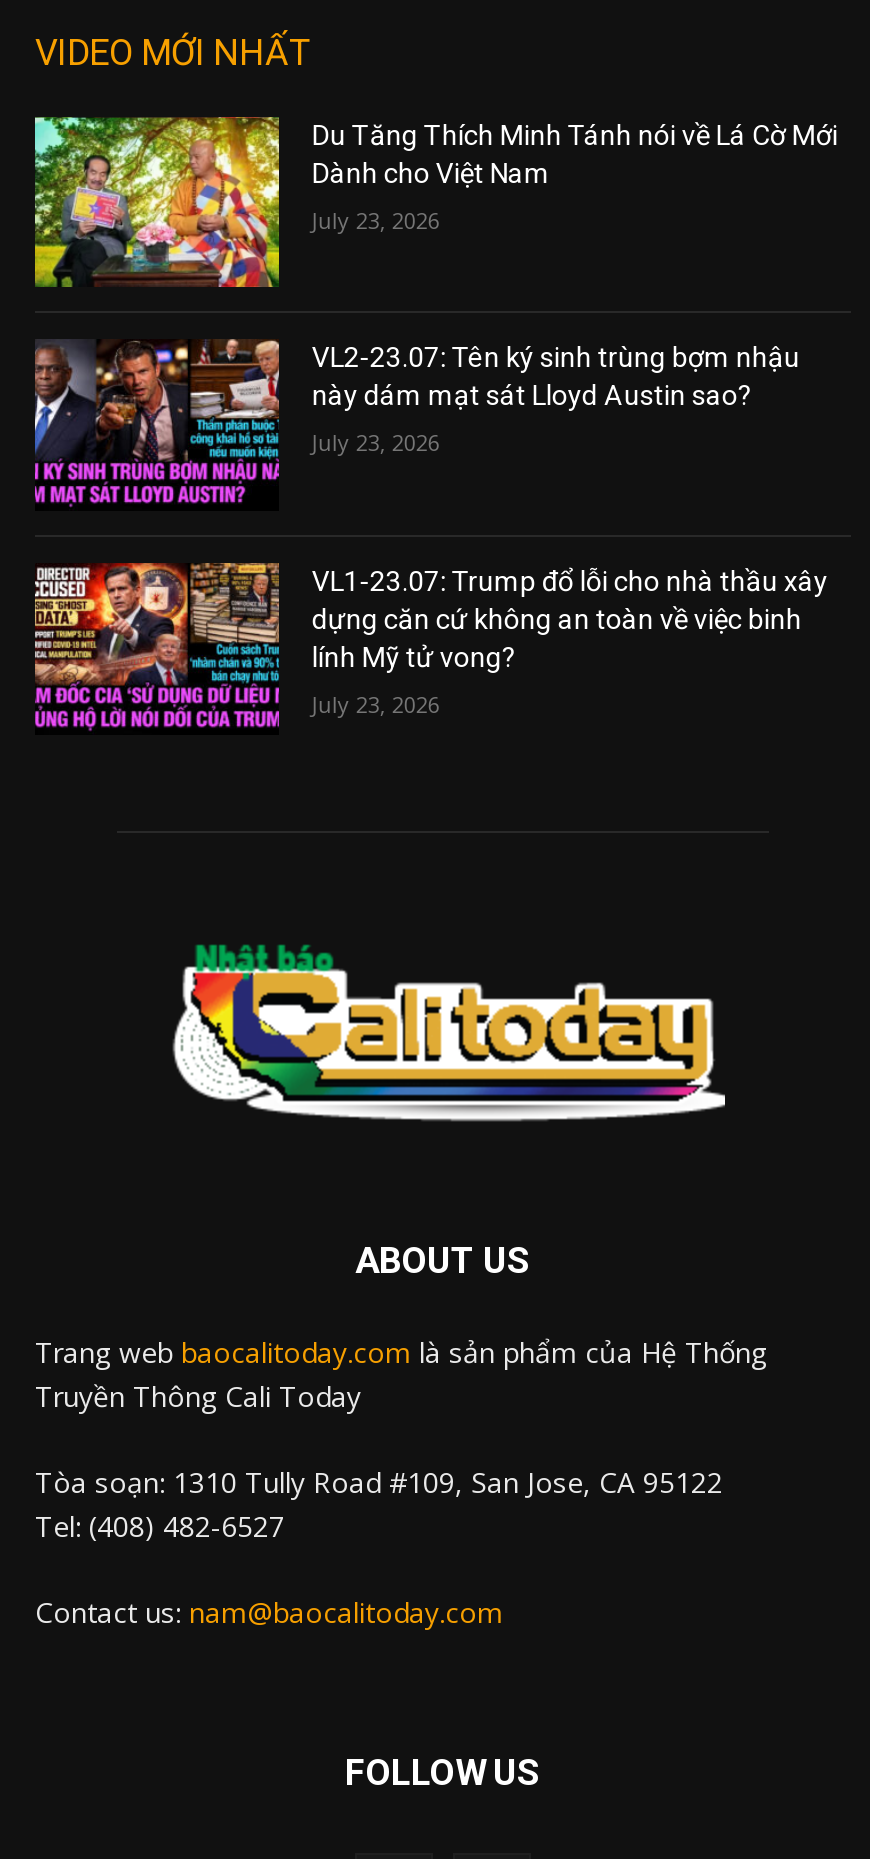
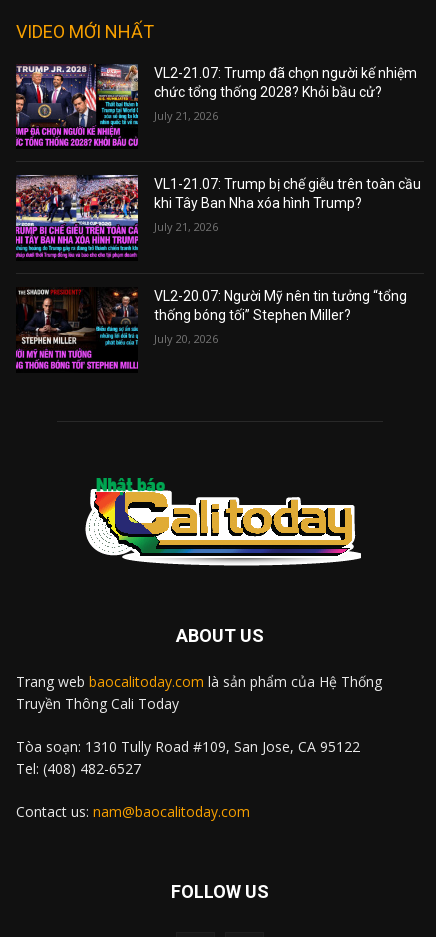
- [image]
- Du Tăng Thích Minh Tánh nói về Lá Cờ Mới
- Dành cho Việt Nam
+ [image]
+ VL2-21.07: Trump đã chọn người kế nhiệm
+ chức tổng thống 2028? Khỏi bầu cử?

- July 23, 2026
+ July 21, 2026

- [image]
- VL2-23.07: Tên ký sinh trùng bợm nhậu
- này dám mạt sát Lloyd Austin sao?
+ [image]
+ VL1-21.07: Trump bị chế giễu trên toàn cầu
+ khi Tây Ban Nha xóa hình Trump?

- July 23, 2026
+ July 21, 2026

- [image]
- VL1-23.07: Trump đổ lỗi cho nhà thầu xây
- dựng căn cứ không an toàn về việc binh
- lính Mỹ tử vong?
+ [image]
+ VL2-20.07: Người Mỹ nên tin tưởng “tổng
+ thống bóng tối” Stephen Miller?

- July 23, 2026
+ July 20, 2026
